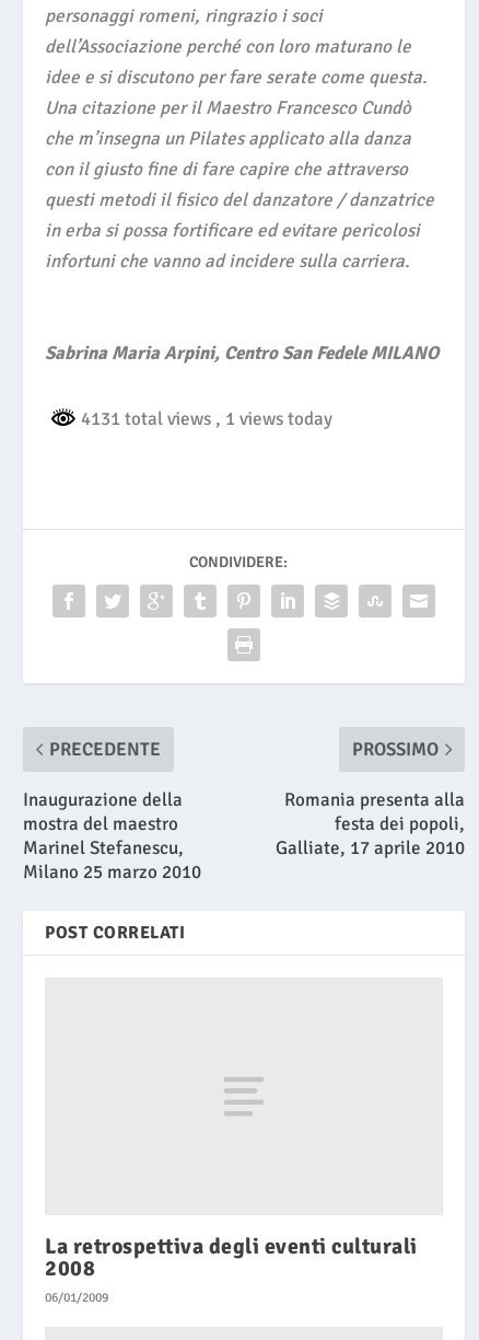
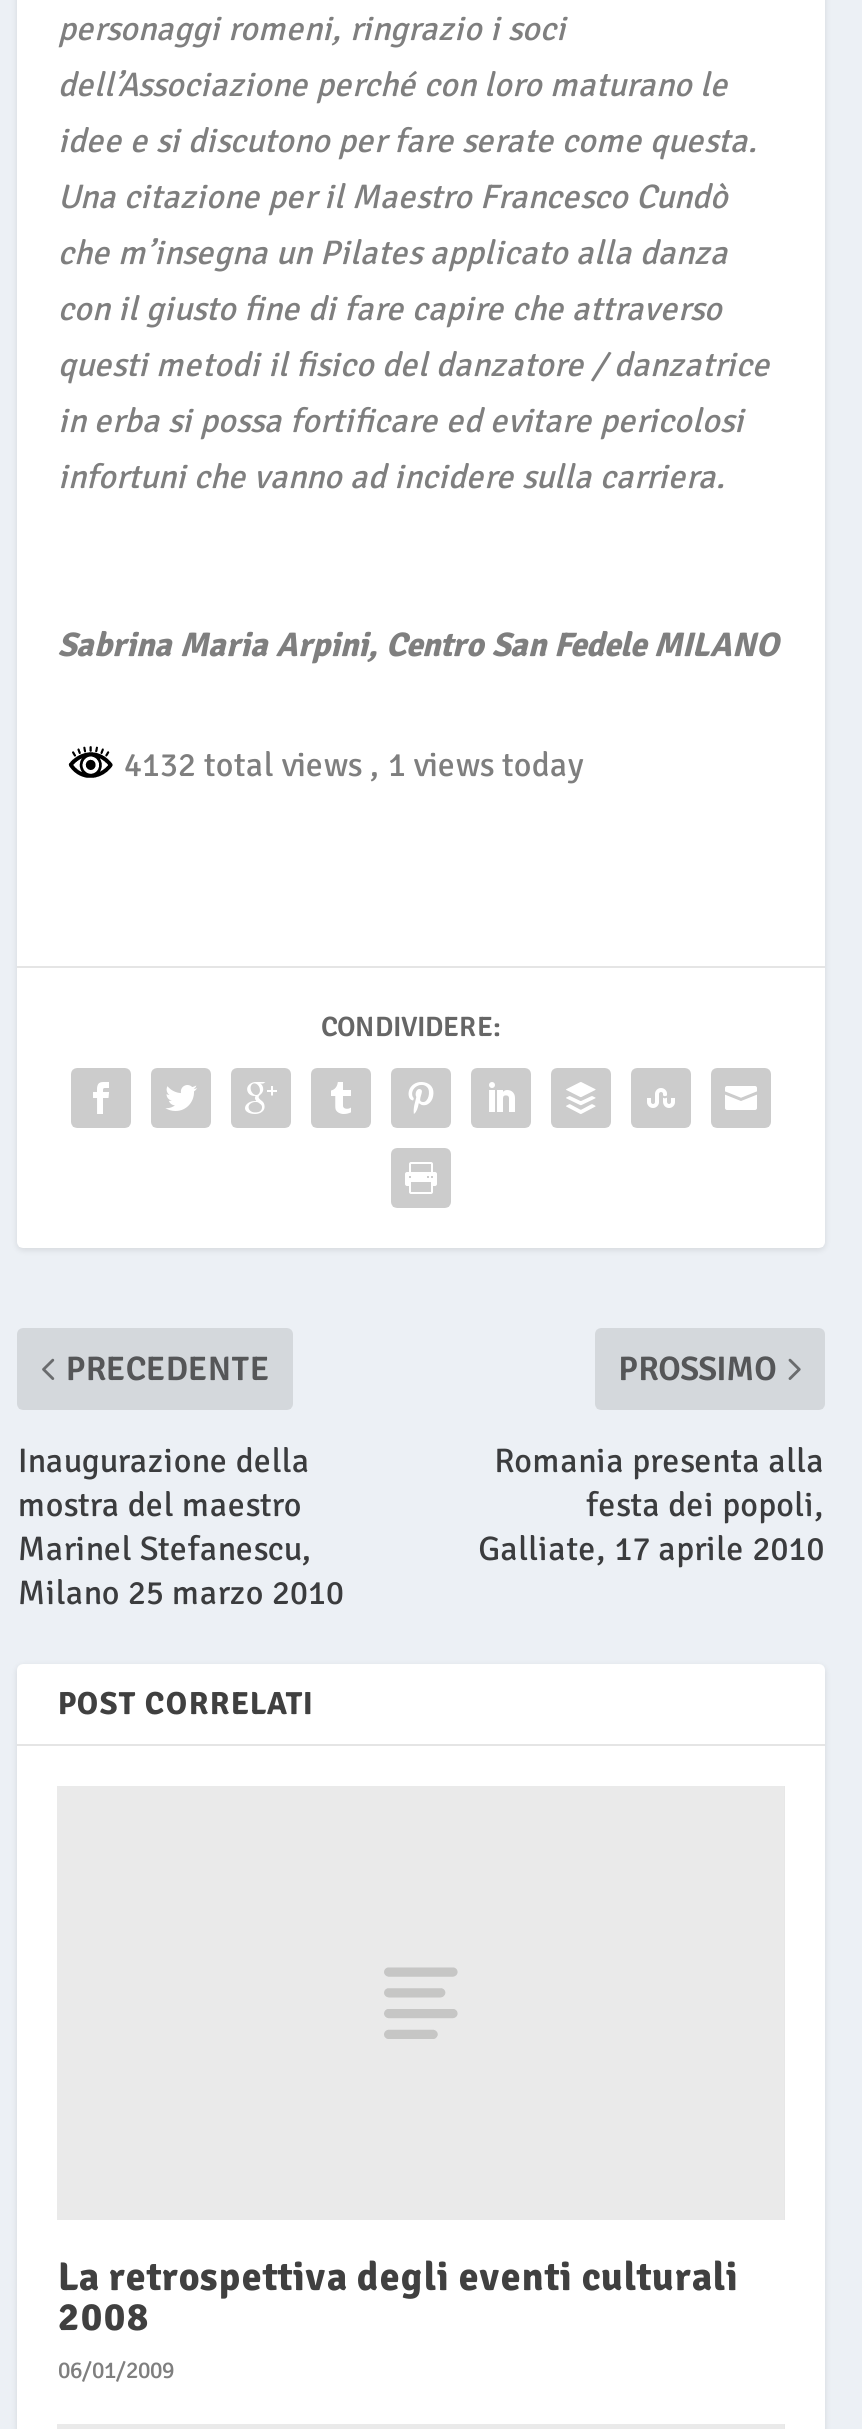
- 4131 total views, 1 views today
+ 4132 total views, 1 views today
